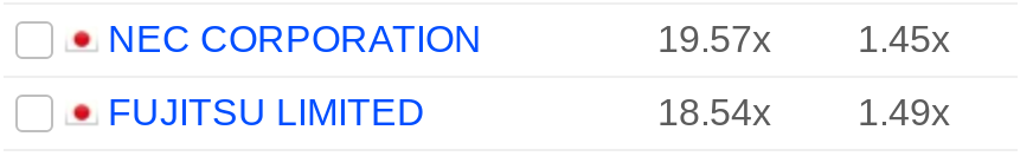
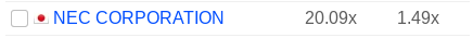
- 19.57x
- 1.45x
- FUJITSU LIMITED
- 18.54x
+ 20.09x
